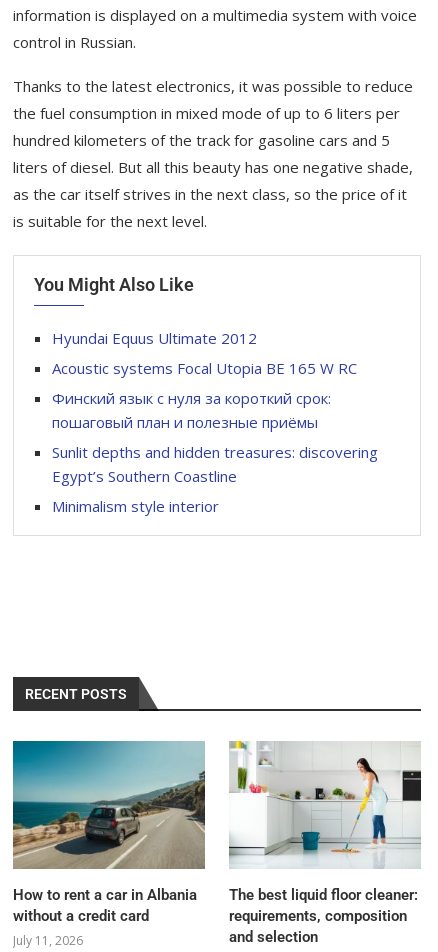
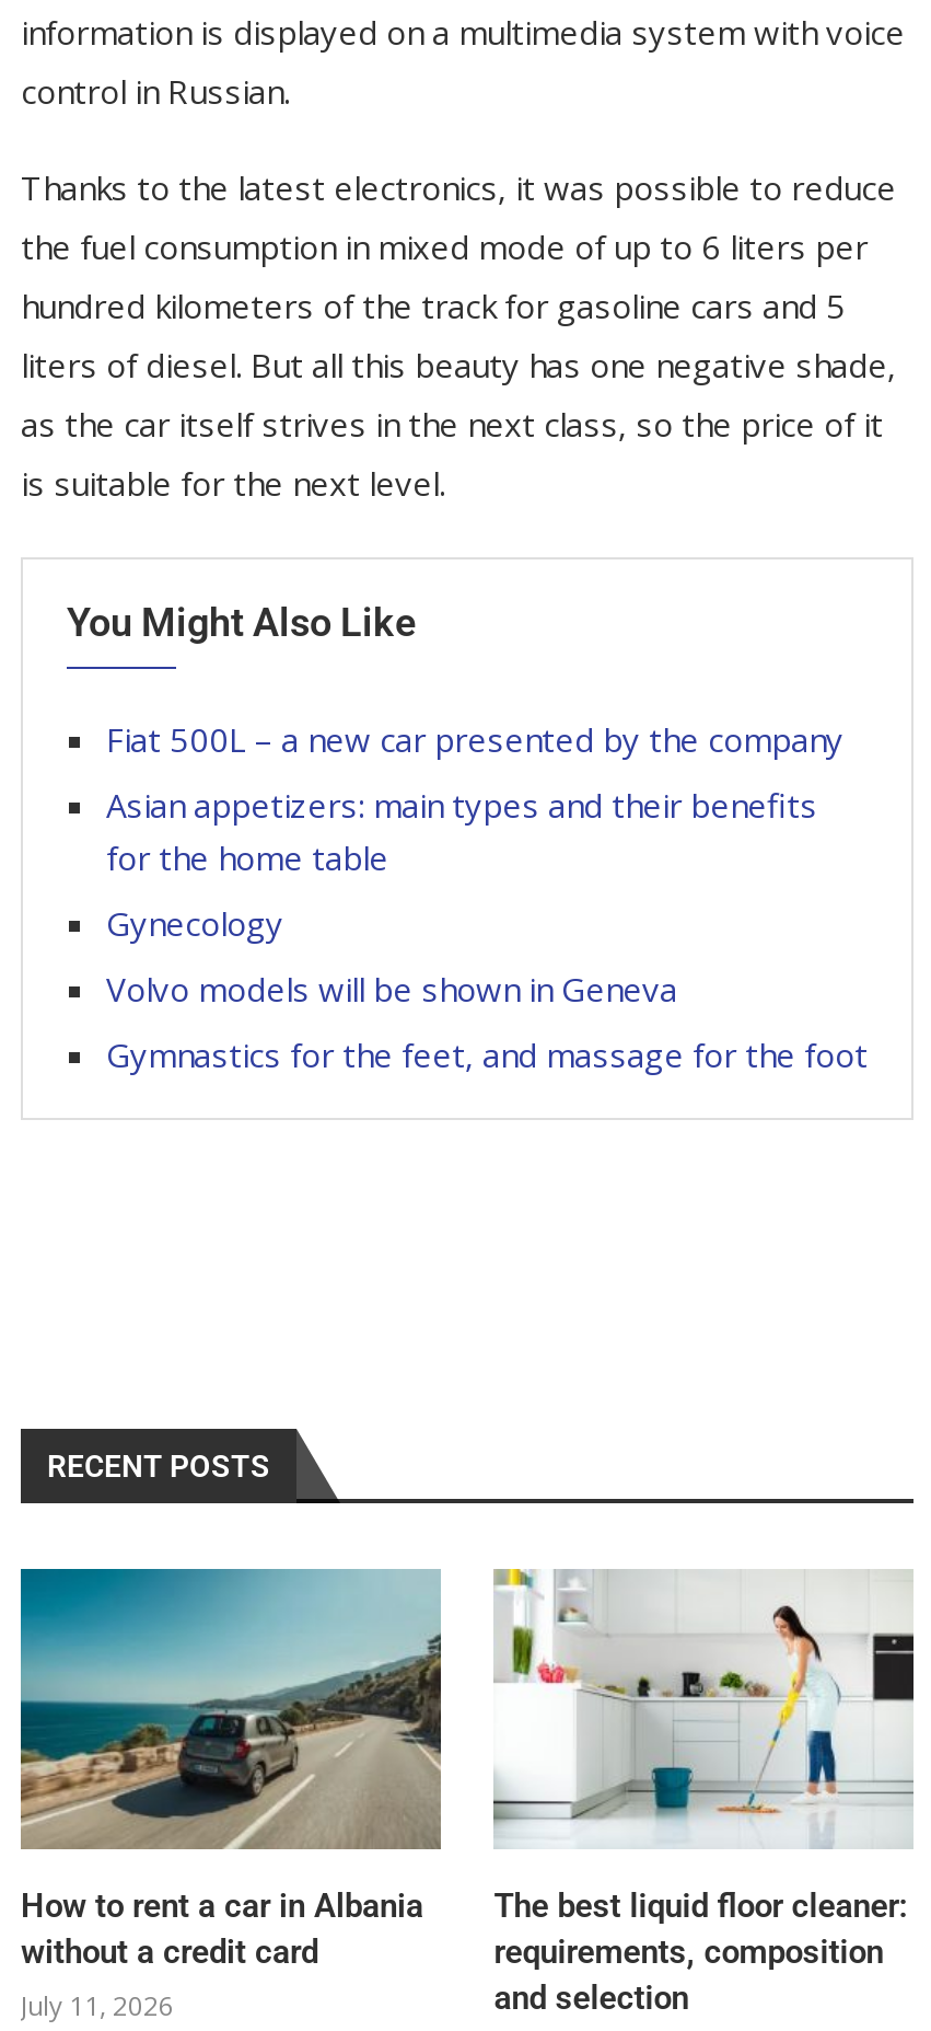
- Hyundai Equus Ultimate 2012
+ Fiat 500L – a new car presented by the company

- Acoustic systems Focal Utopia BE 165 W RC
+ Asian appetizers: main types and their benefits
+ for the home table

- Финский язык с нуля за короткий срок:
- пошаговый план и полезные приёмы
+ Gynecology

- Sunlit depths and hidden treasures: discovering
- Egypt’s Southern Coastline
+ Volvo models will be shown in Geneva

- Minimalism style interior
+ Gymnastics for the feet, and massage for the foot
